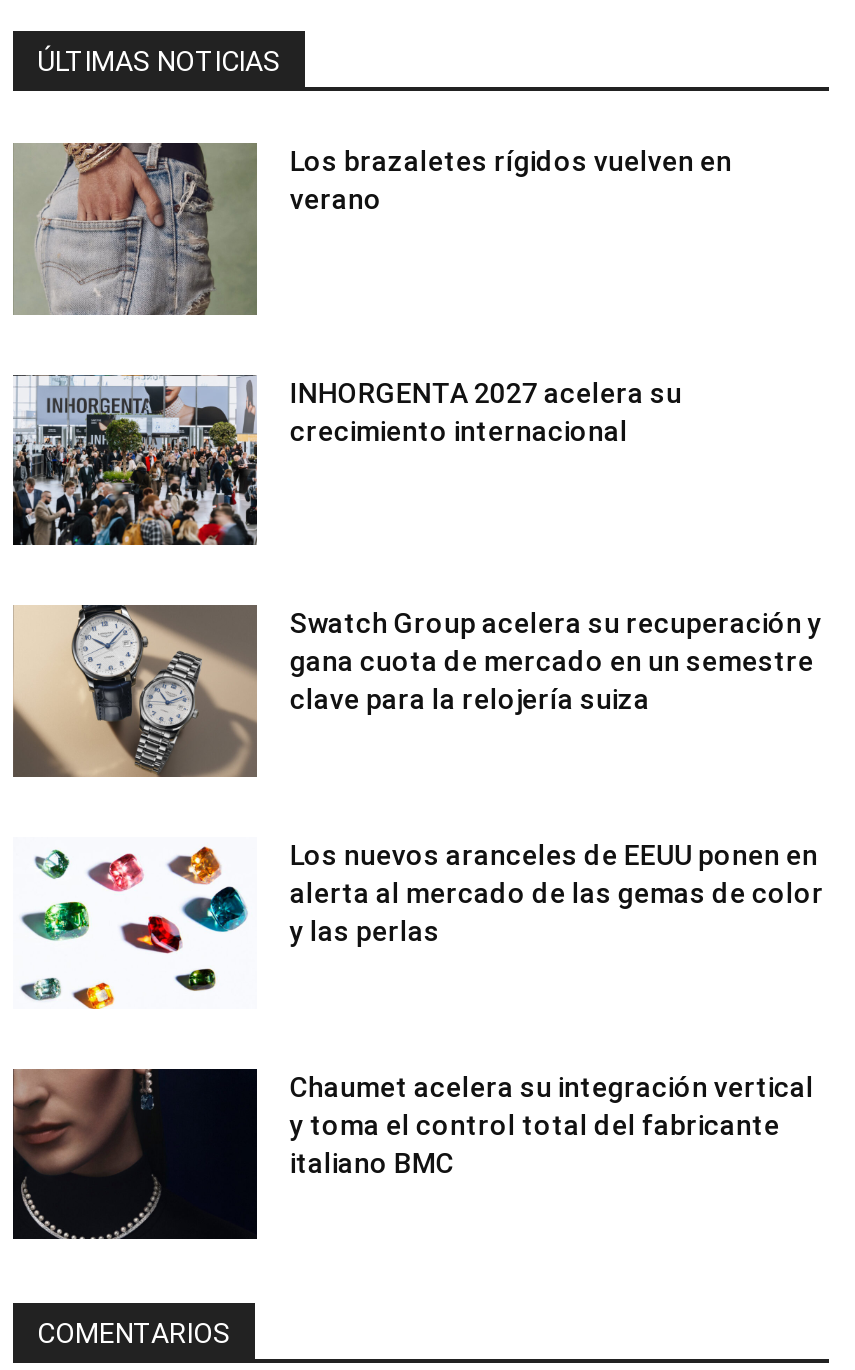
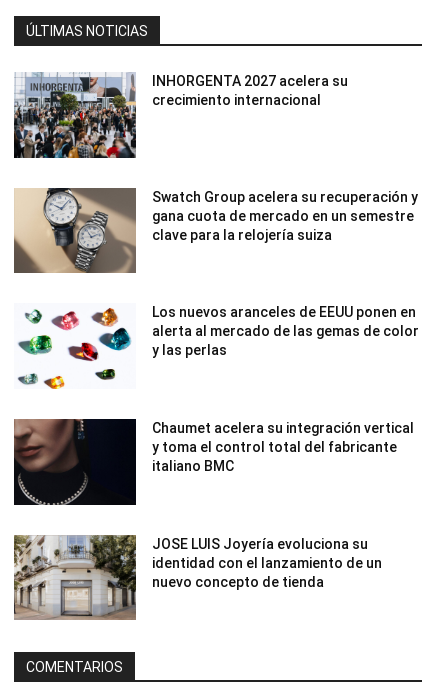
- [image]
- Los brazaletes rígidos vuelven en
- verano

moved up: [image] | INHORGENTA 2027 acelera su | crecimiento internacional | ... | y toma el control total del fabricante | italiano BMC

+ [image]
+ JOSE LUIS Joyería evoluciona su
+ identidad con el lanzamiento de un
+ nuevo concepto de tienda
